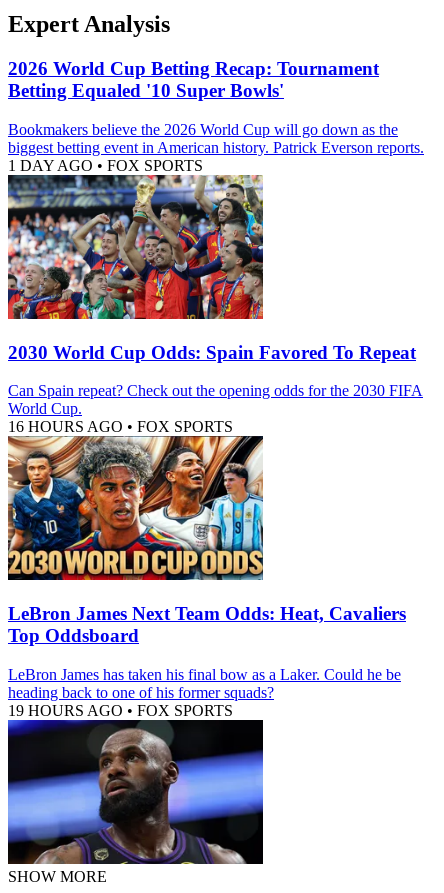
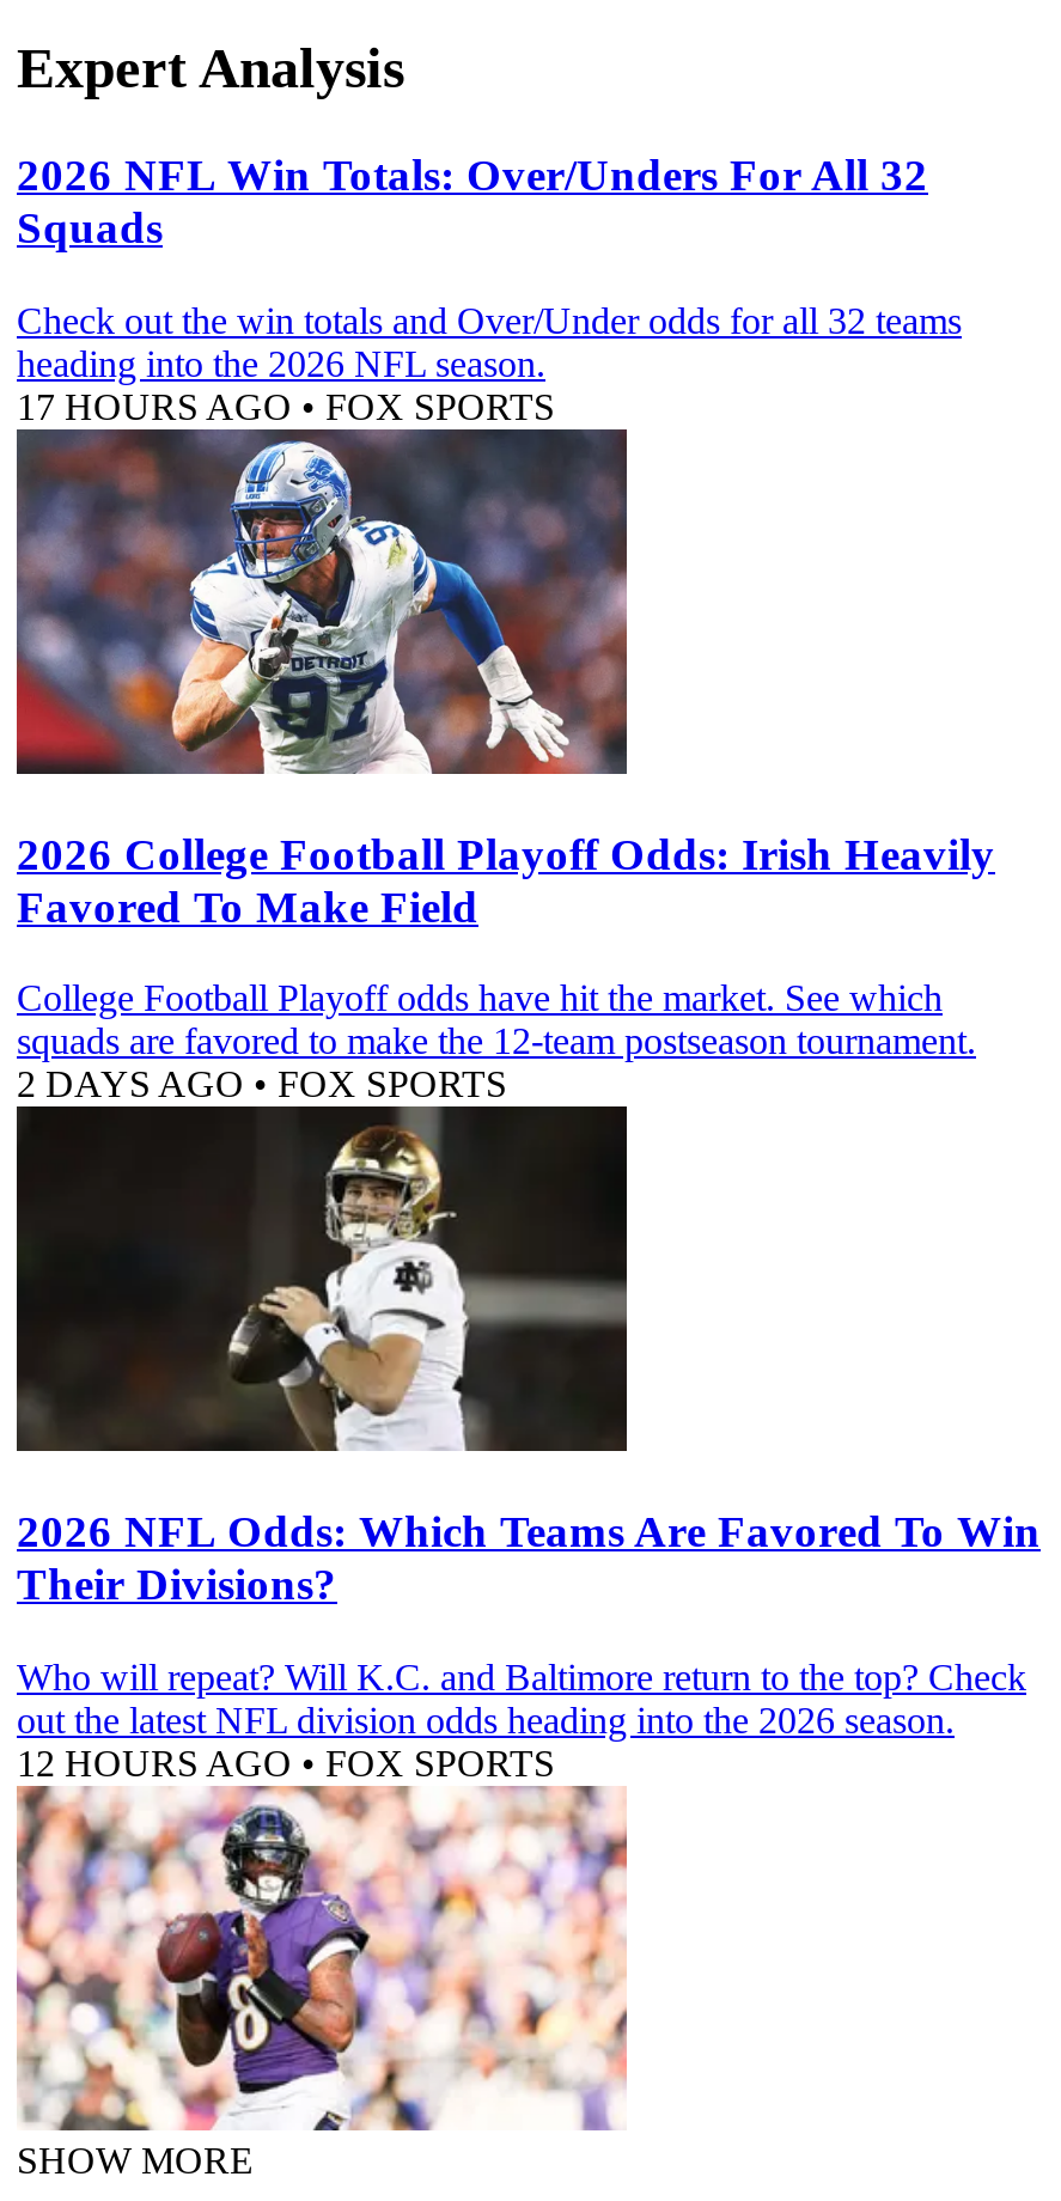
- 2026 World Cup Betting Recap: Tournament
- Betting Equaled '10 Super Bowls'
+ 2026 NFL Win Totals: Over/Unders For All 32
+ Squads

- Bookmakers believe the 2026 World Cup will go down as the
- biggest betting event in American history. Patrick Everson reports.
- 1 DAY AGO • FOX SPORTS
+ Check out the win totals and Over/Under odds for all 32 teams
+ heading into the 2026 NFL season.
+ 17 HOURS AGO • FOX SPORTS

- [image]
- 2030 World Cup Odds: Spain Favored To Repeat
+ [image]
+ 2026 College Football Playoff Odds: Irish Heavily
+ Favored To Make Field

- Can Spain repeat? Check out the opening odds for the 2030 FIFA
- World Cup.
- 16 HOURS AGO • FOX SPORTS
+ College Football Playoff odds have hit the market. See which
+ squads are favored to make the 12-team postseason tournament.
+ 2 DAYS AGO • FOX SPORTS

- [image]
- LeBron James Next Team Odds: Heat, Cavaliers
- Top Oddsboard
+ [image]
+ 2026 NFL Odds: Which Teams Are Favored To Win
+ Their Divisions?

- LeBron James has taken his final bow as a Laker. Could he be
- heading back to one of his former squads?
- 19 HOURS AGO • FOX SPORTS
+ Who will repeat? Will K.C. and Baltimore return to the top? Check
+ out the latest NFL division odds heading into the 2026 season.
+ 12 HOURS AGO • FOX SPORTS

- [image]
+ [image]
